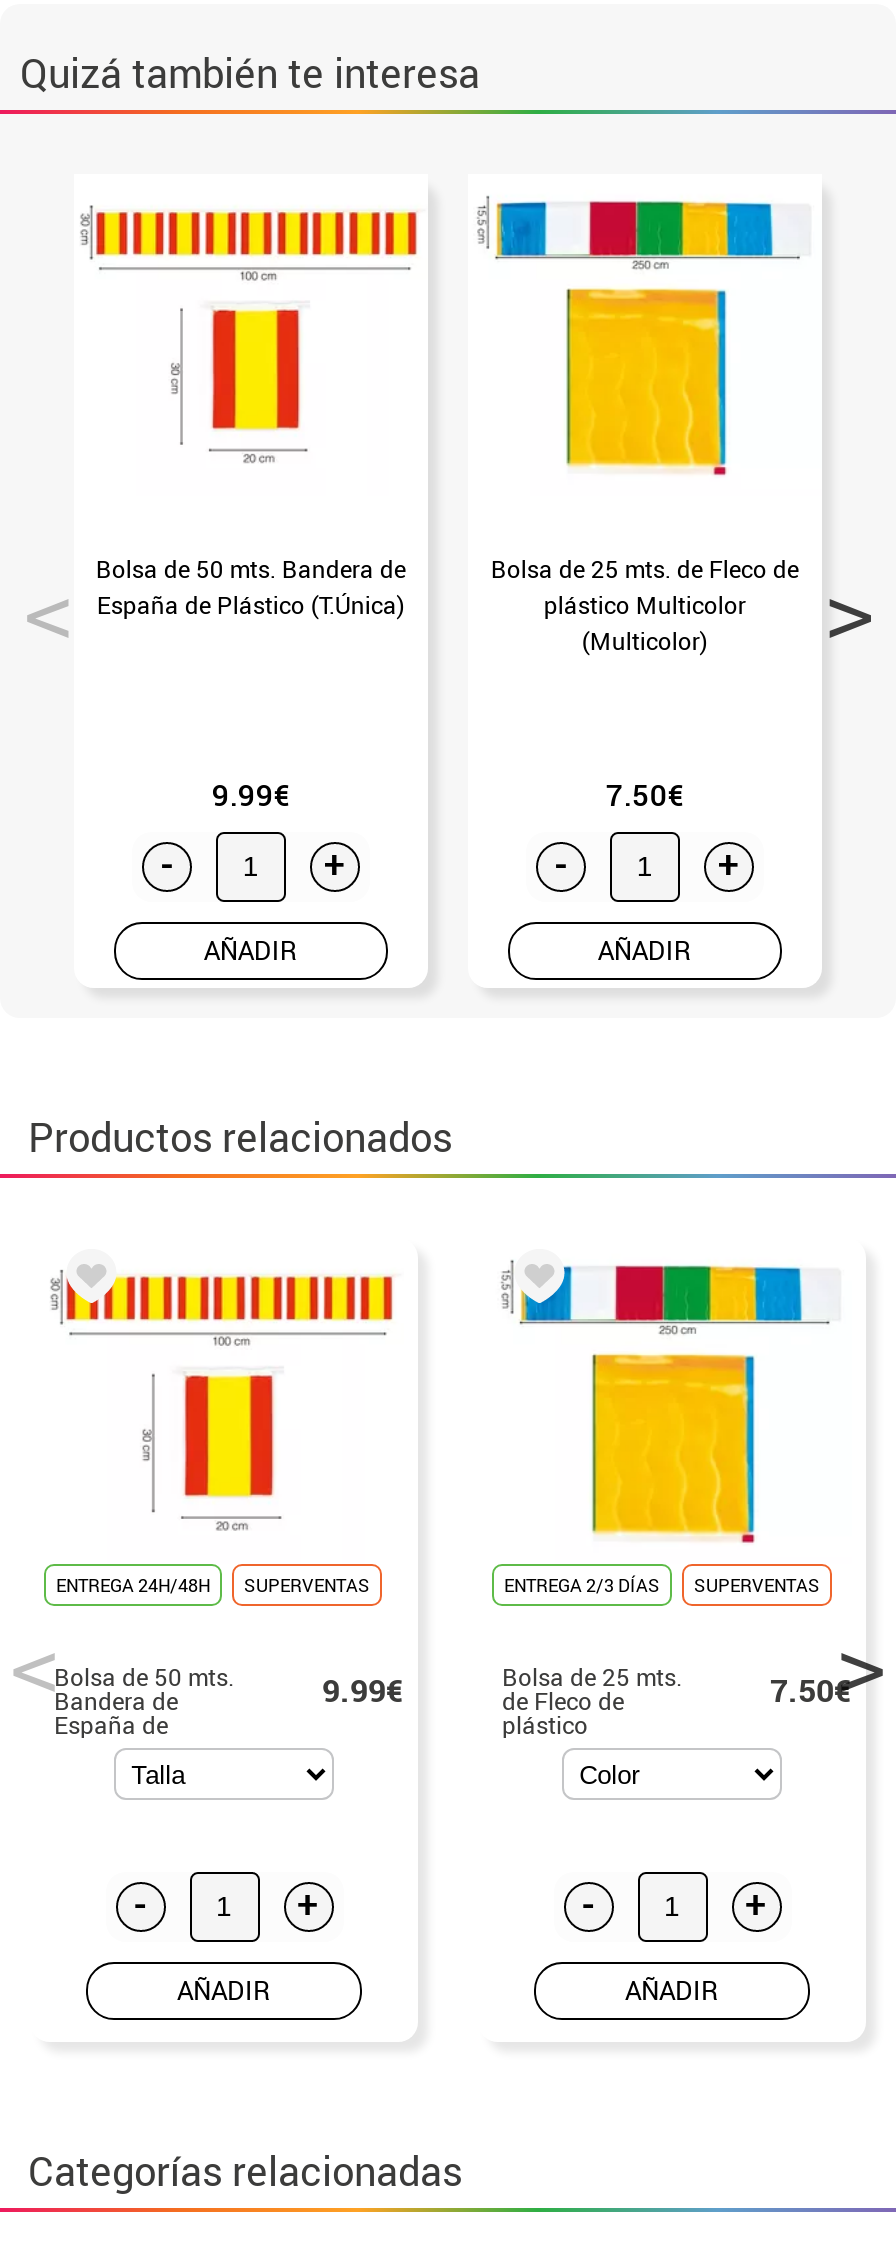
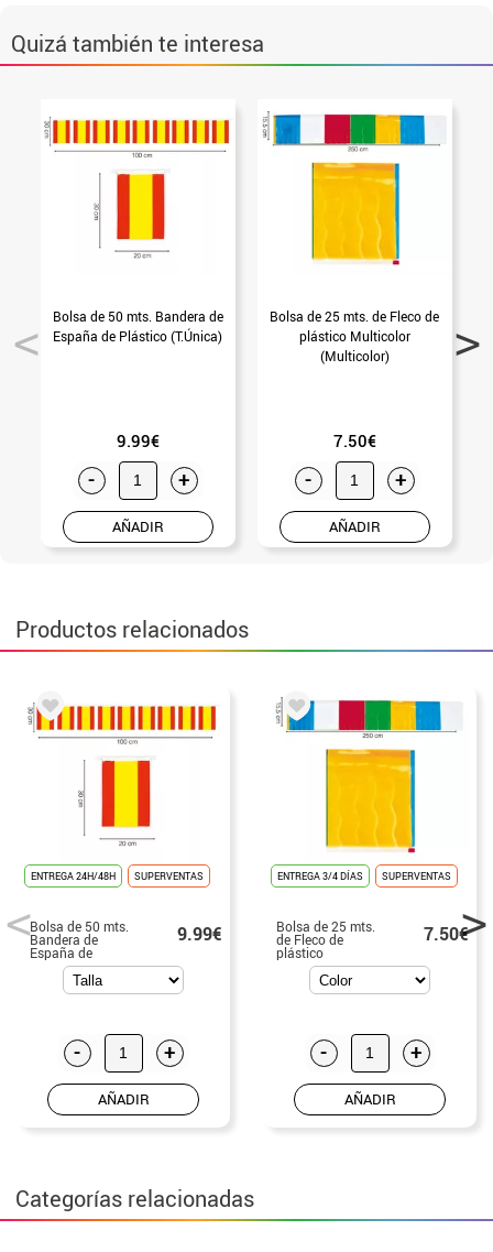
- ENTREGA 2/3 DÍAS SUPERVENTAS
+ ENTREGA 3/4 DÍAS SUPERVENTAS
